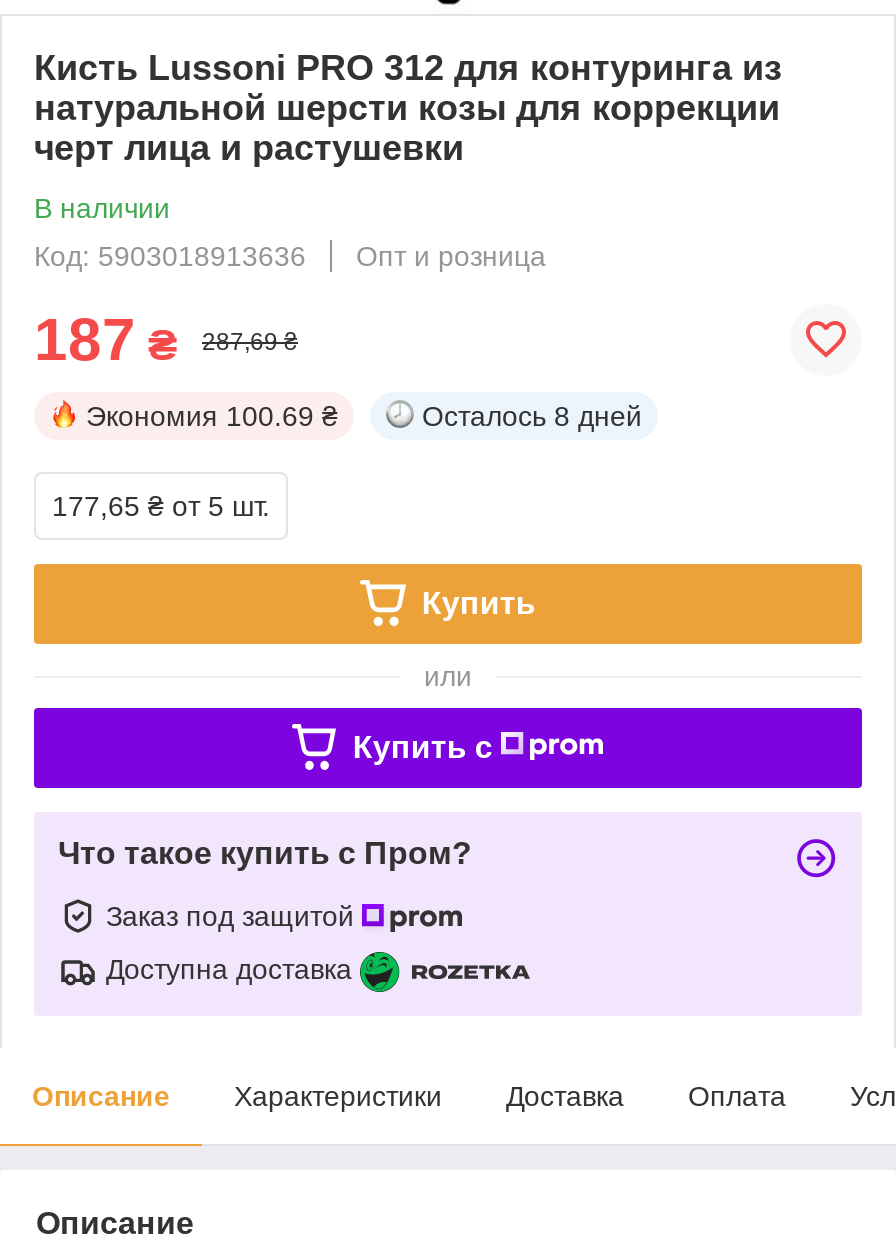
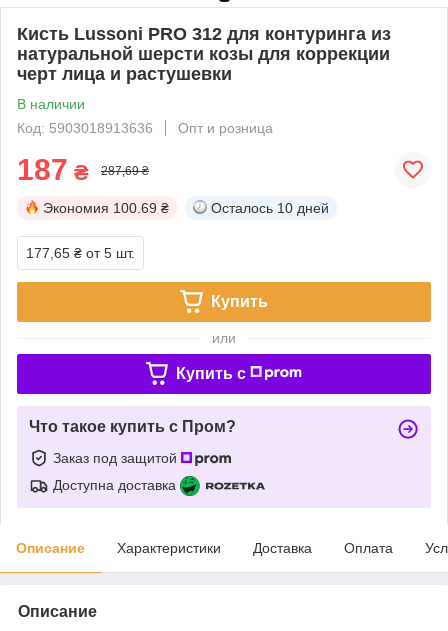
- Осталось 8 дней
+ Осталось 10 дней
